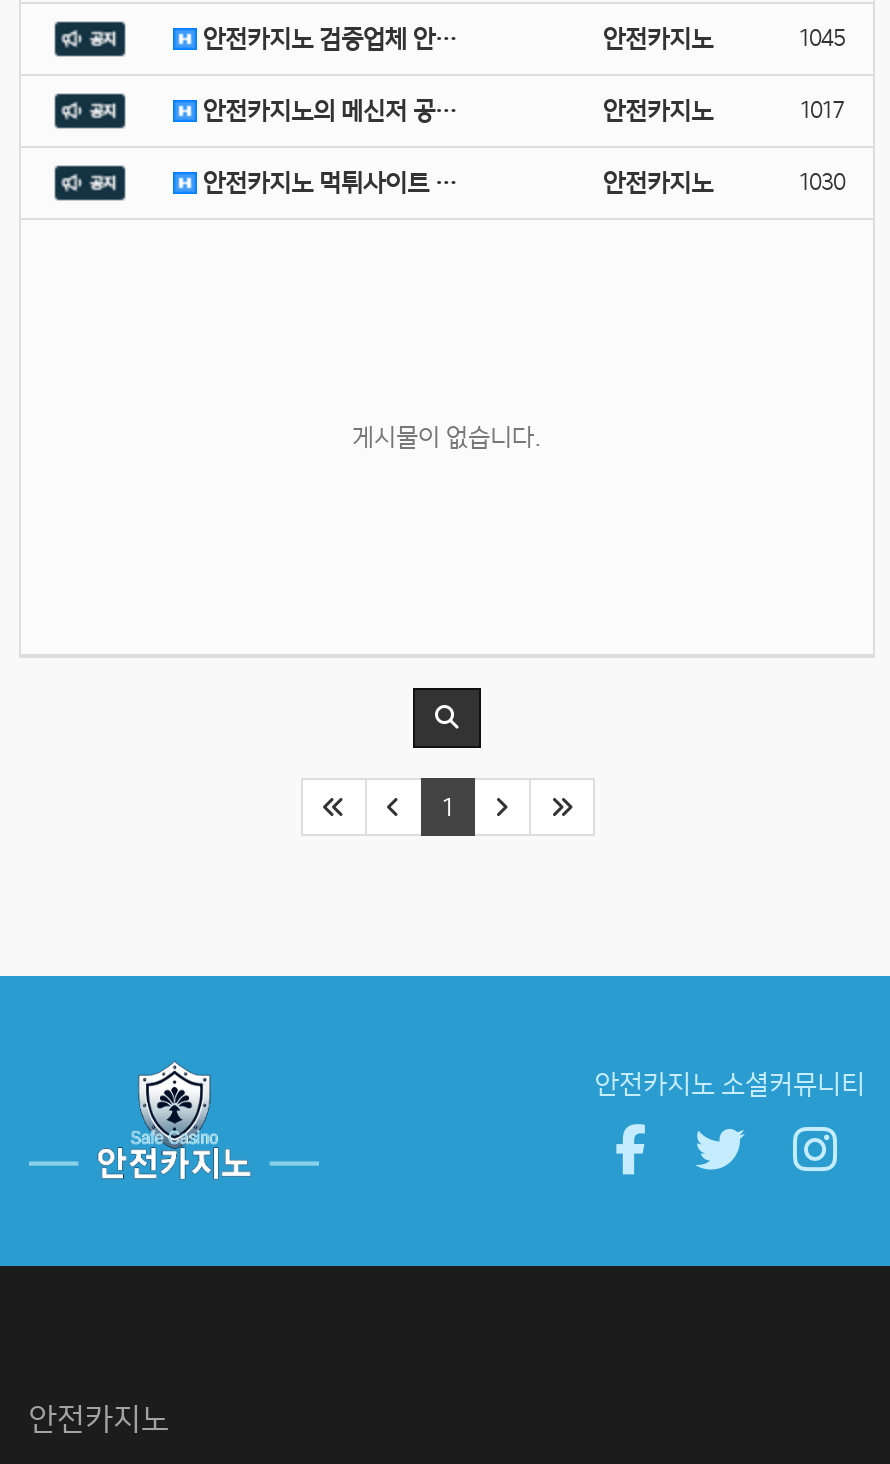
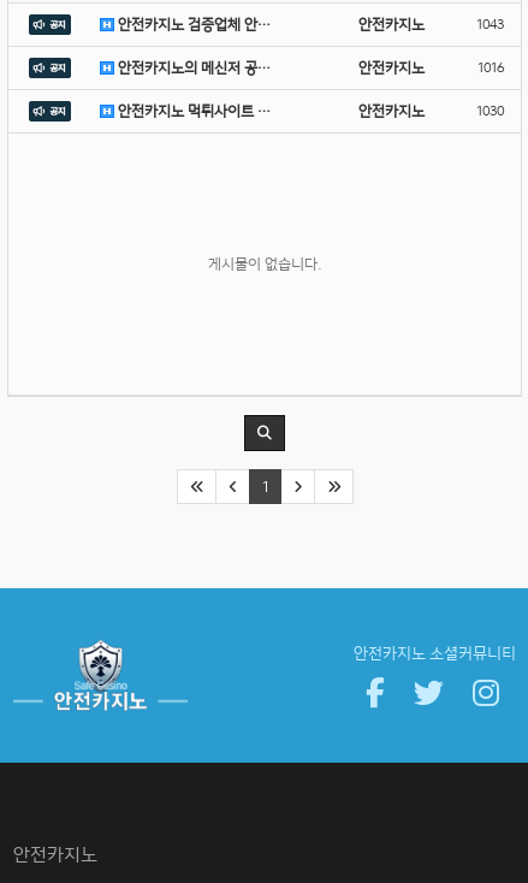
- 1045
+ 1043

- 1017
+ 1016
